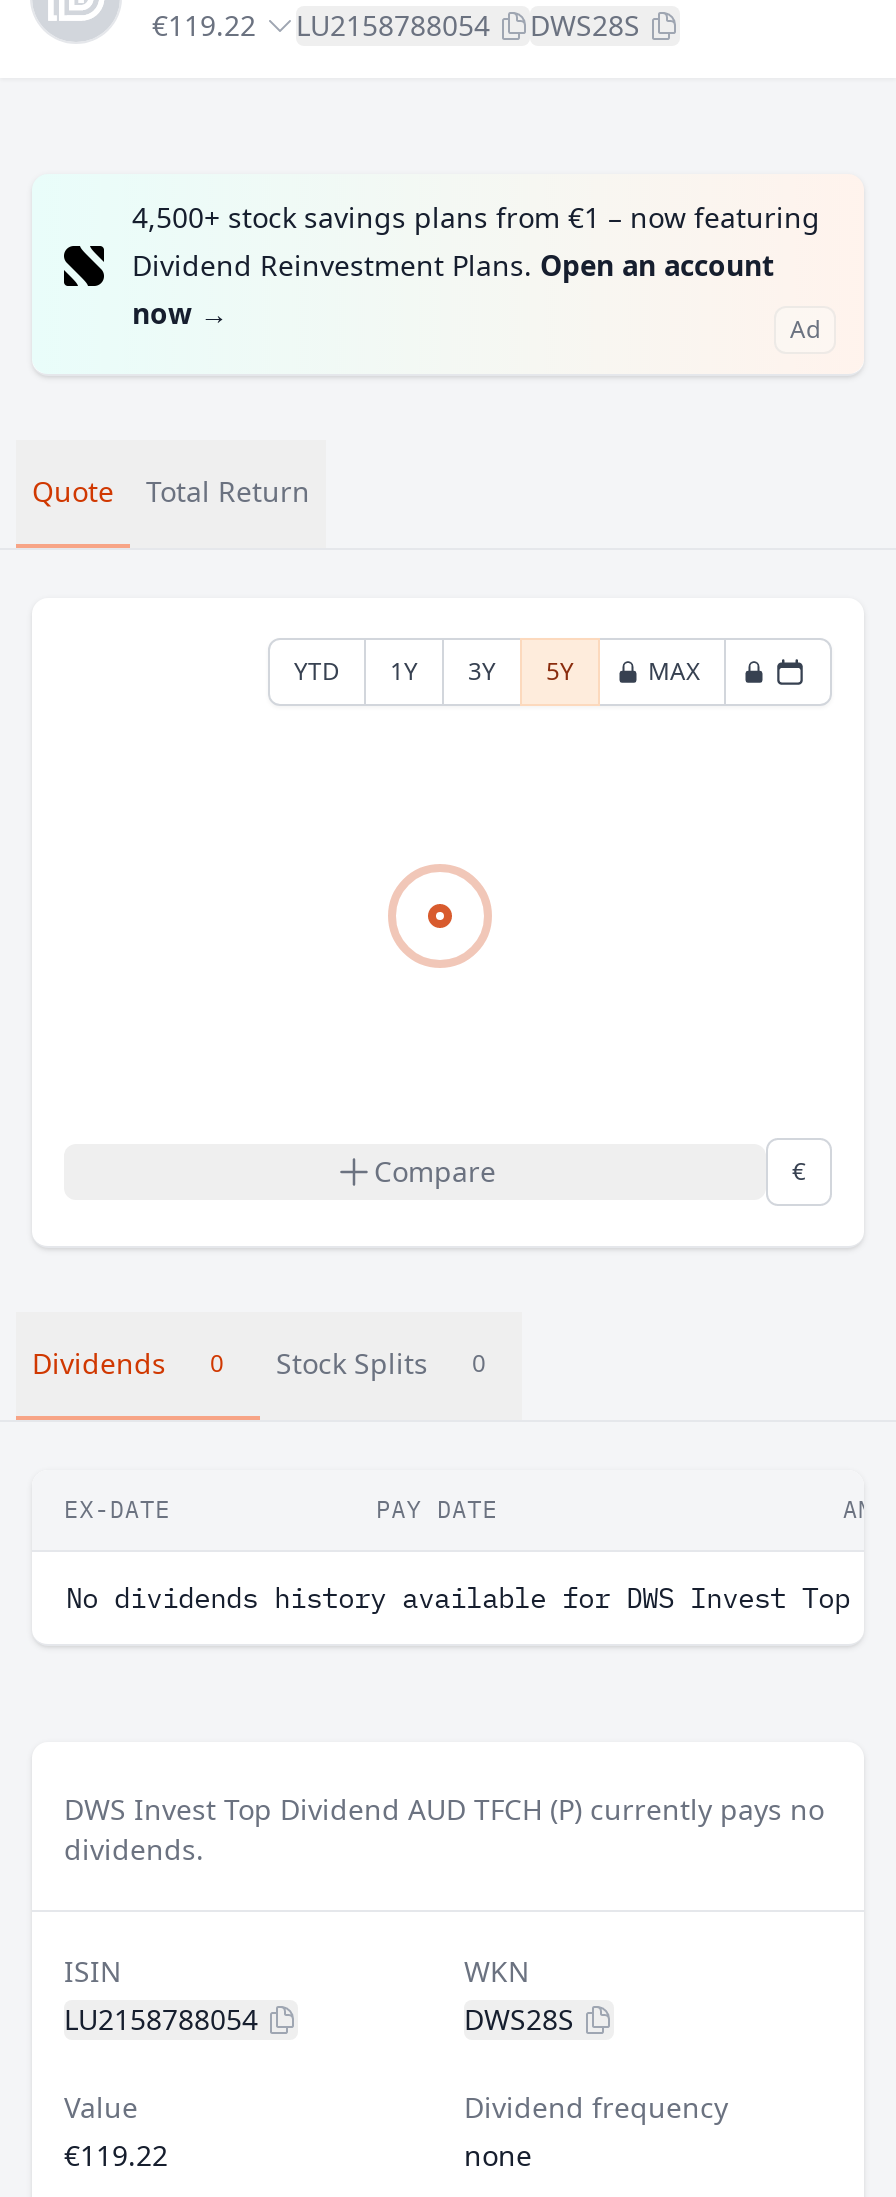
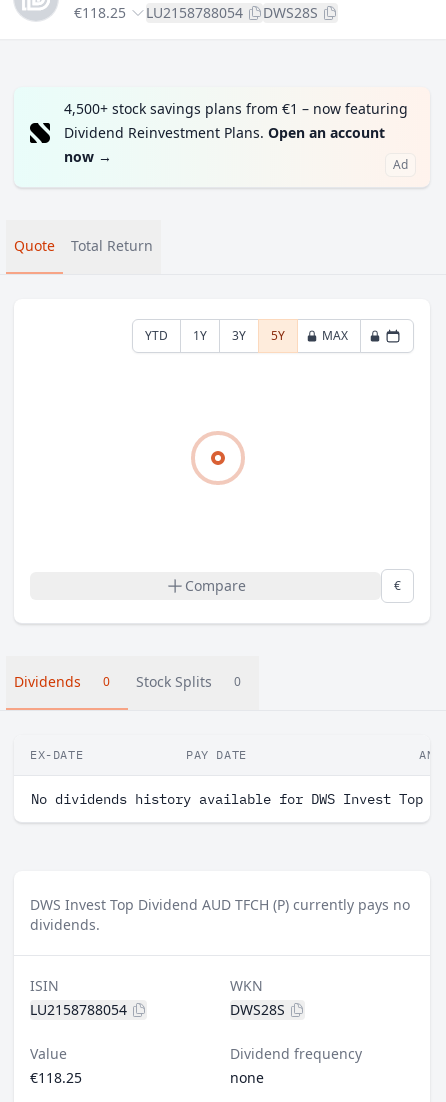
- €119.22 LU2158788054 DWS28S
+ €118.25 LU2158788054 DWS28S

- €119.22
+ €118.25
